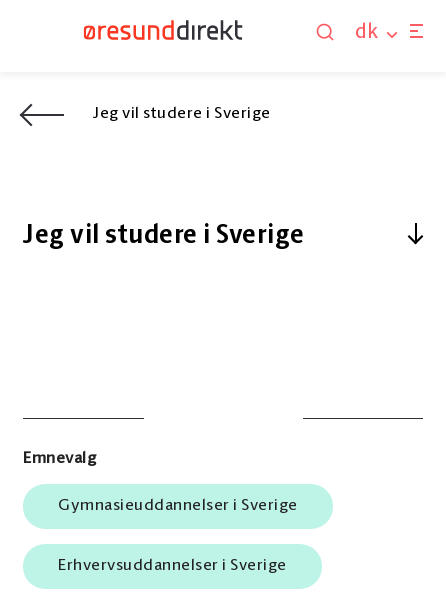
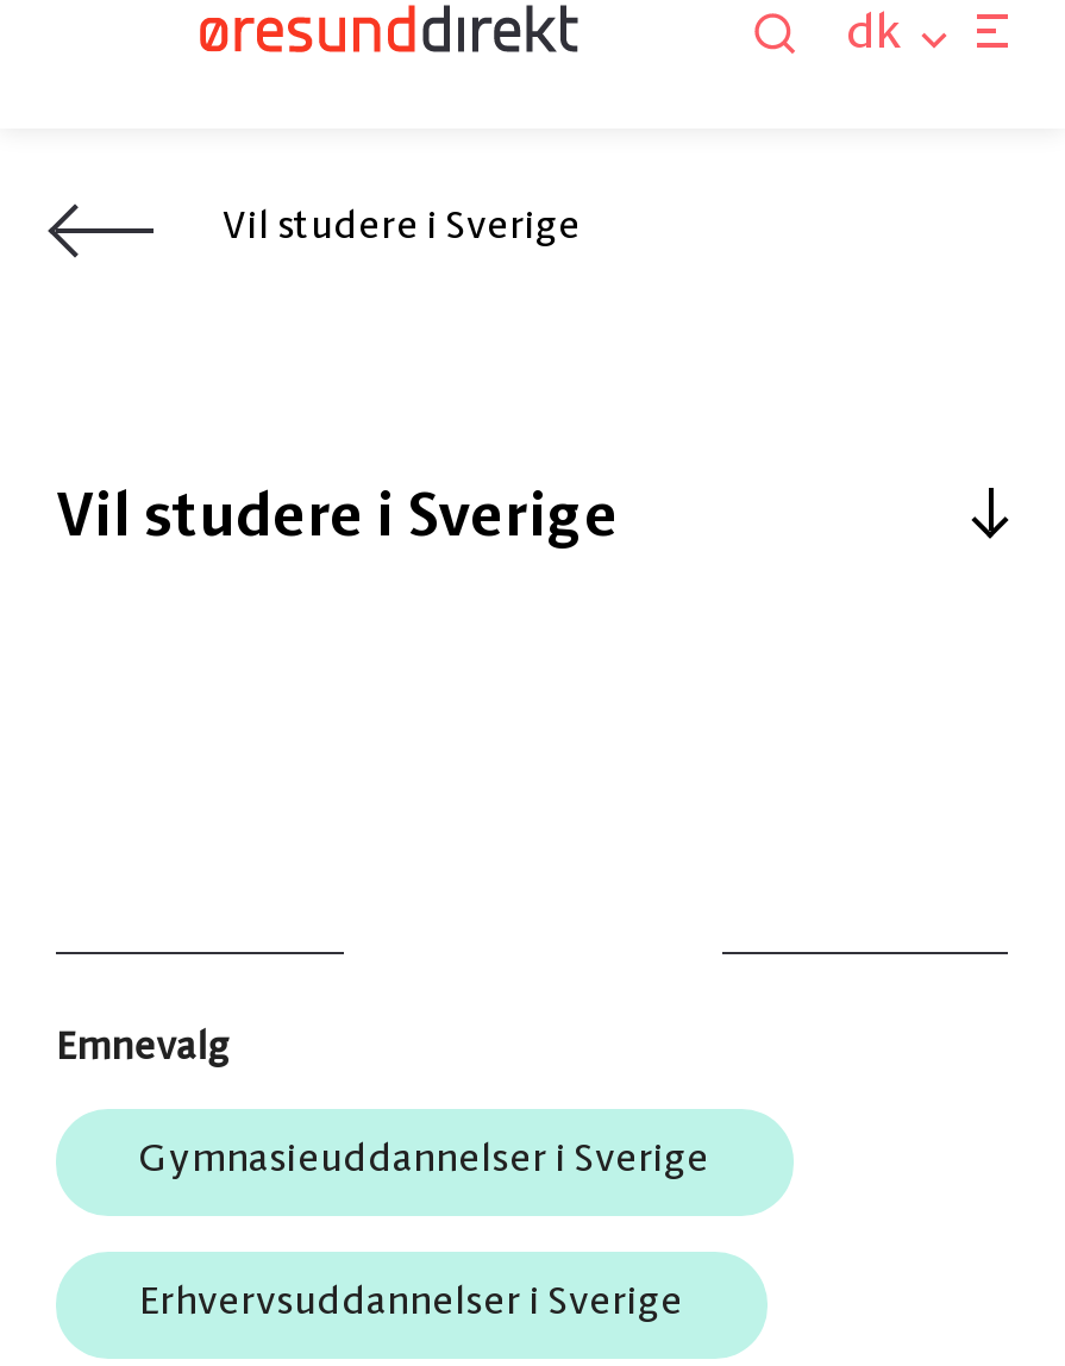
- Jeg vil studere i Sverige
+ Vil studere i Sverige

- Jeg vil studere i Sverige
+ Vil studere i Sverige
